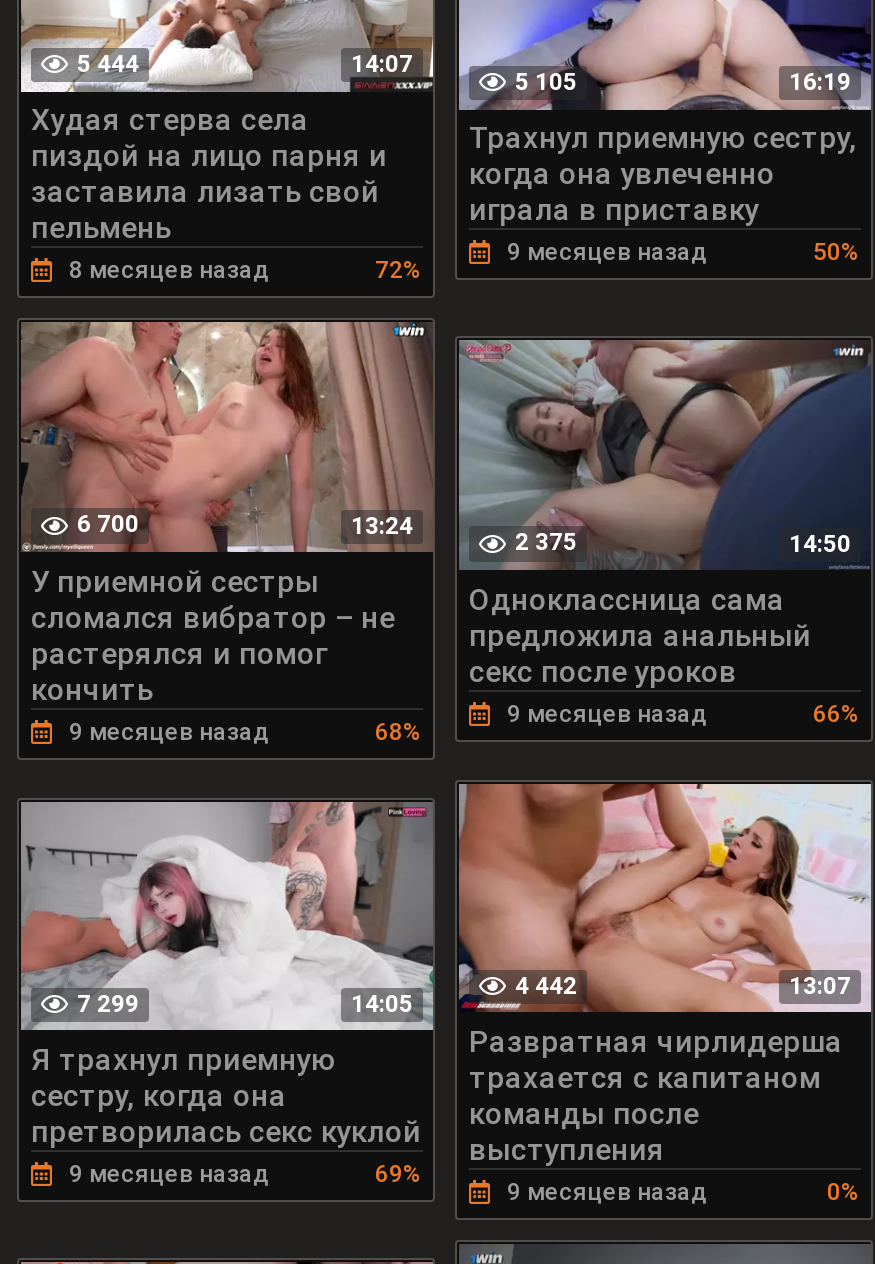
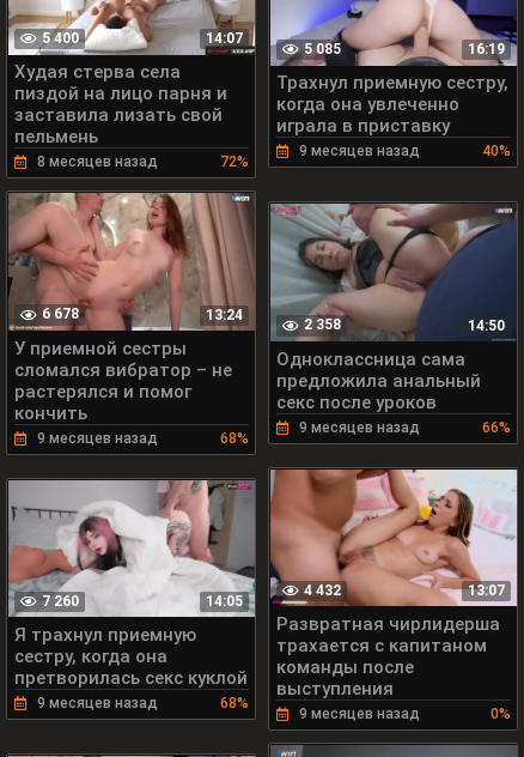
- 5 444
+ 5 400

- 5 105
+ 5 085

- 50%
+ 40%

- 6 700
+ 6 678

- 2 375
+ 2 358

- 4 442
+ 4 432

- 7 299
+ 7 260

- 69%
+ 68%
